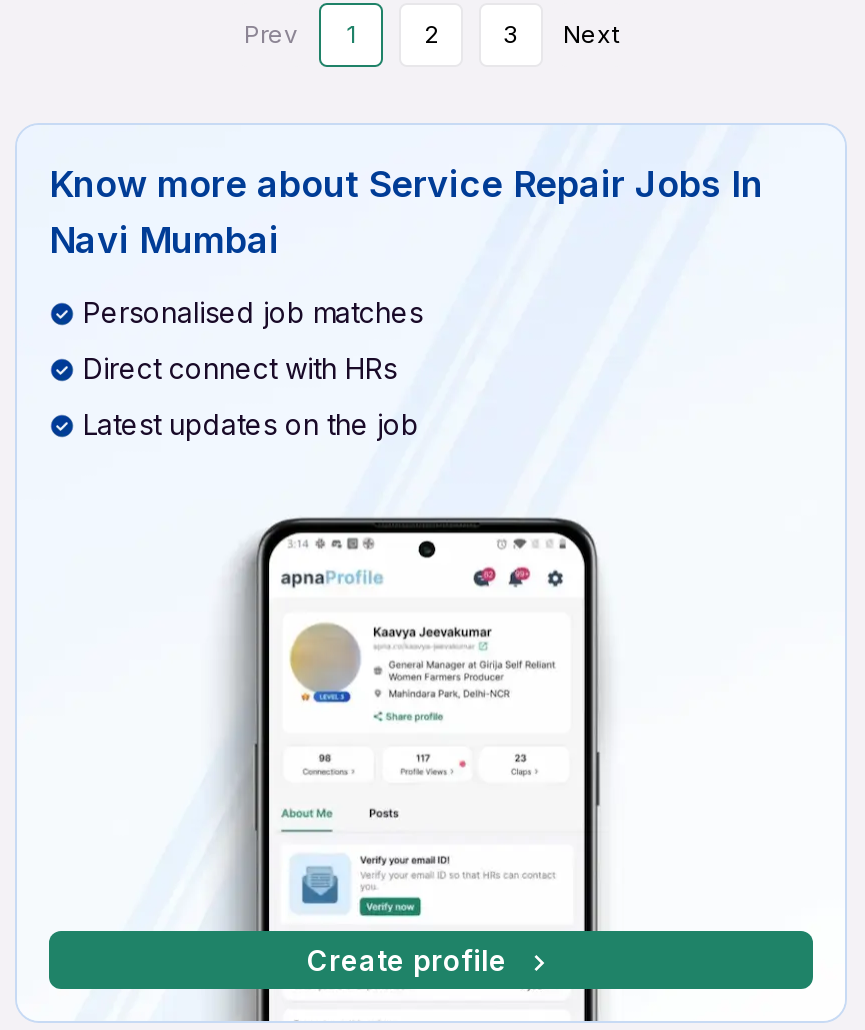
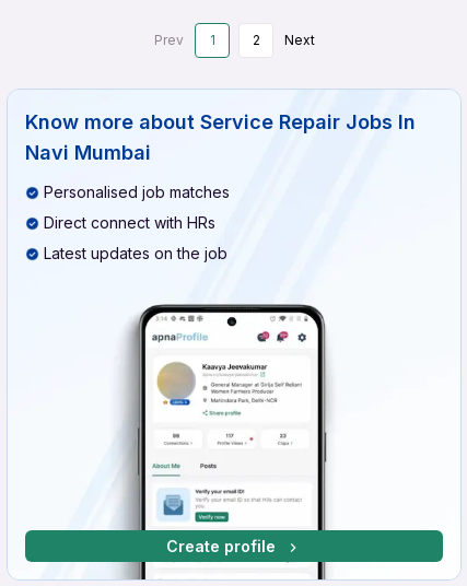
- 3
